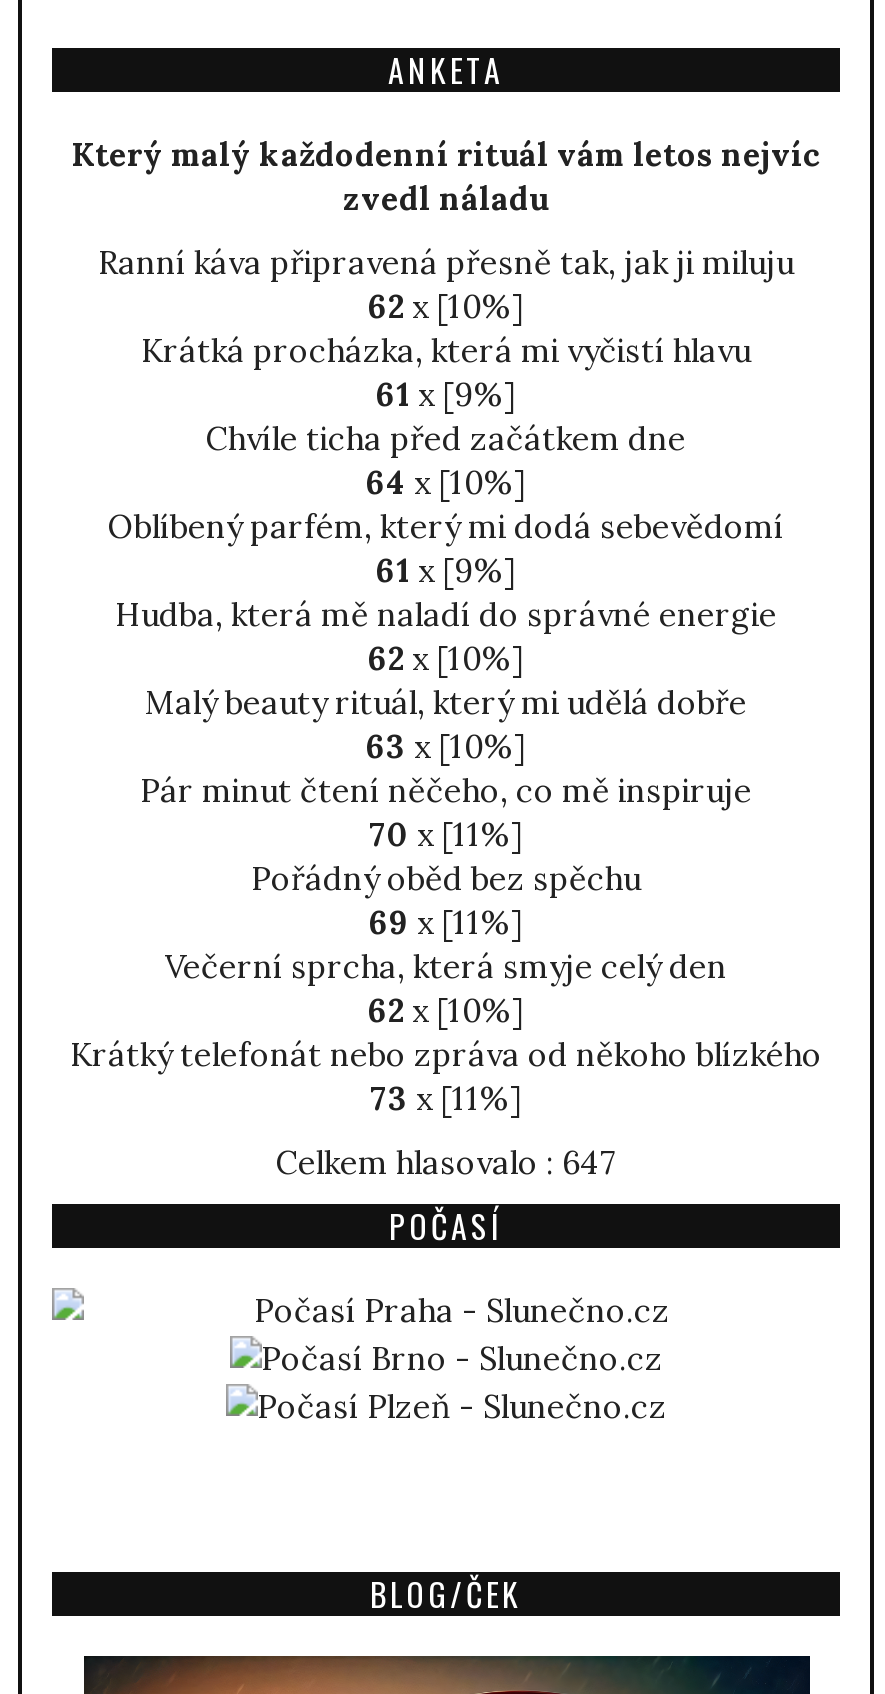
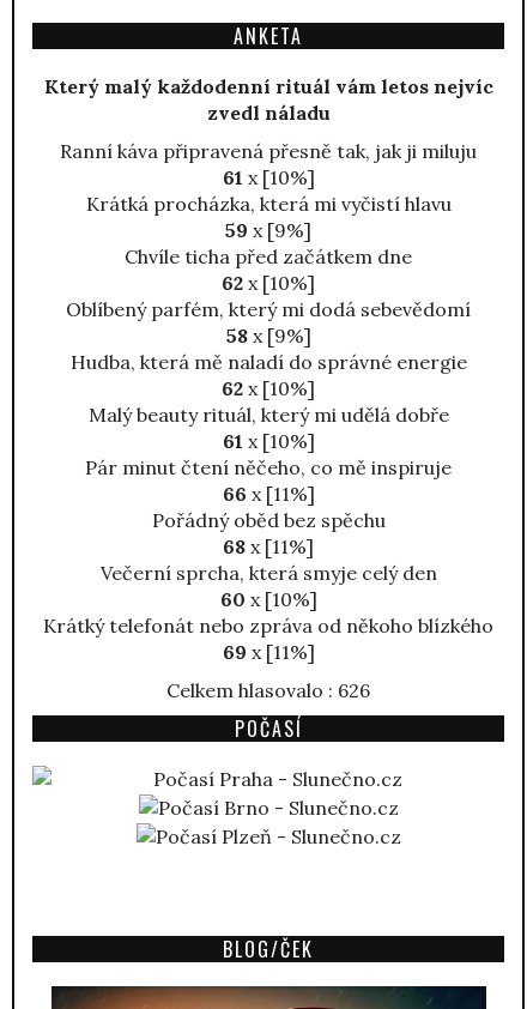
- 62 x [10%]
+ 61 x [10%]

- 61 x [9%]
+ 59 x [9%]

- 64 x [10%]
+ 62 x [10%]

- 61 x [9%]
+ 58 x [9%]

- 63 x [10%]
+ 61 x [10%]

- 70 x [11%]
+ 66 x [11%]

- 69 x [11%]
+ 68 x [11%]

- 62 x [10%]
+ 60 x [10%]

- 73 x [11%]
+ 69 x [11%]

- Celkem hlasovalo : 647
+ Celkem hlasovalo : 626
